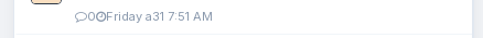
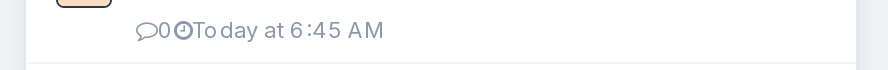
- 0 Friday a31 7:51 AM
+ 0 Today at 6:45 AM
